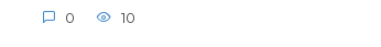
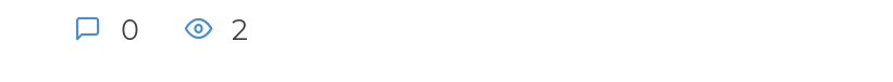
- 10
+ 2
